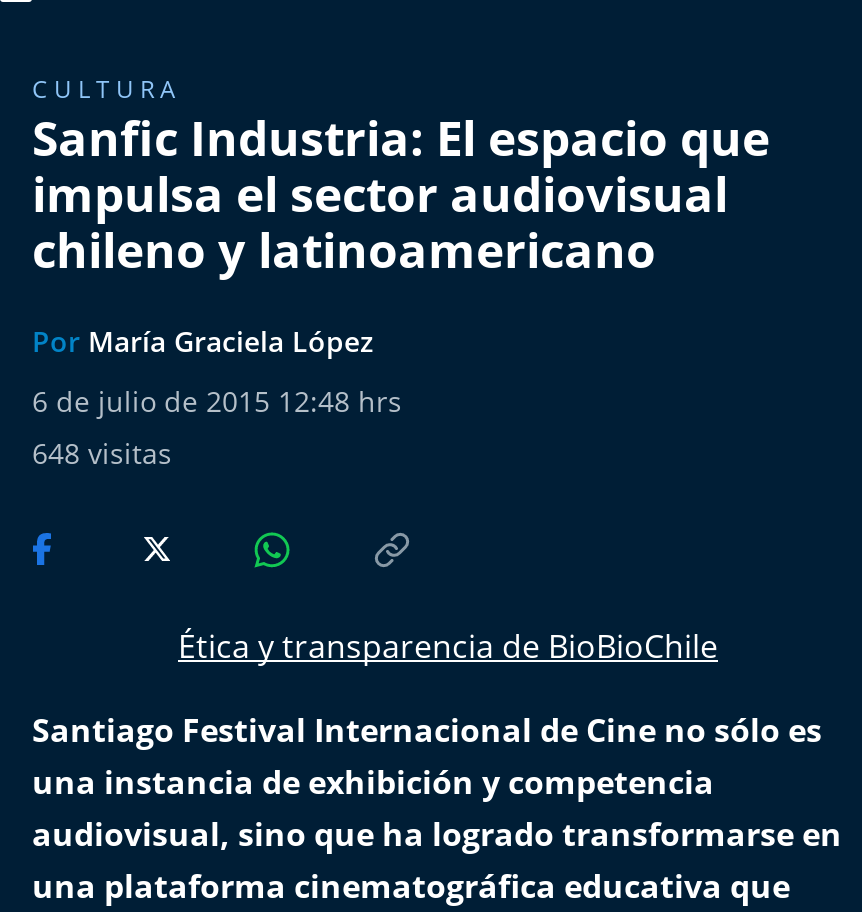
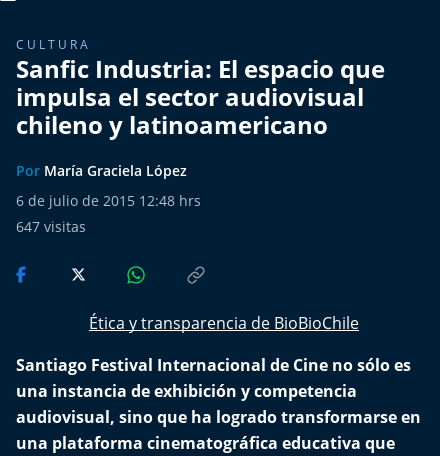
- 648 visitas
+ 647 visitas
